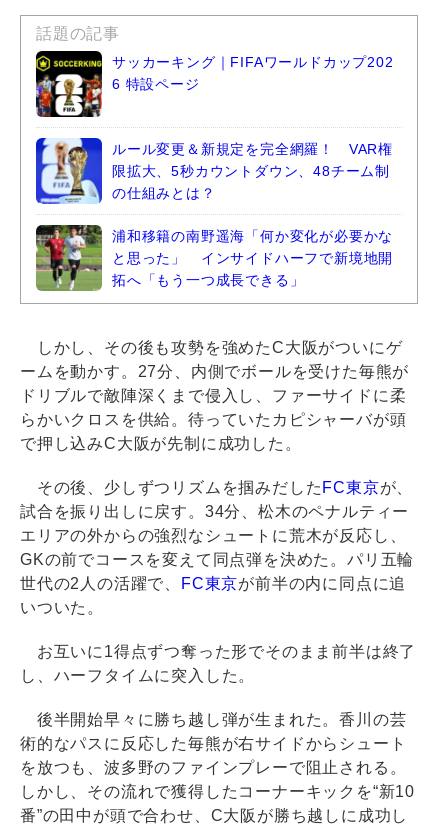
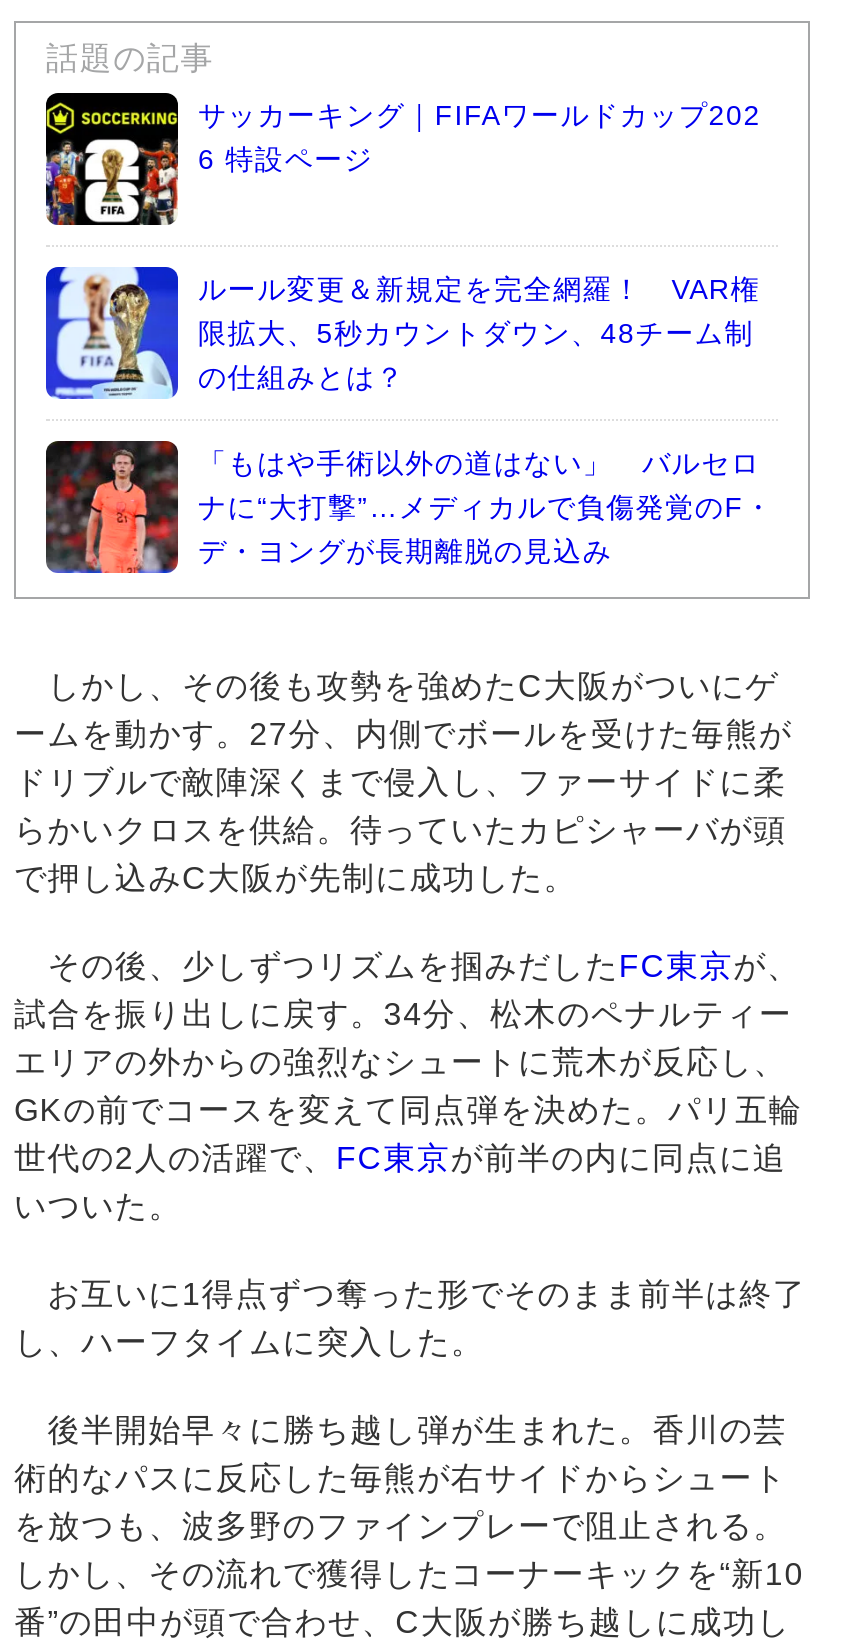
- [image]
- 浦和移籍の南野遥海「何か変化が必要かな
- と思った」 インサイドハーフで新境地開
- 拓へ「もう一つ成長できる」
+ [image]
+ 「もはや手術以外の道はない」 バルセロ
+ ナに“大打撃”…メディカルで負傷発覚のF・
+ デ・ヨングが長期離脱の見込み
